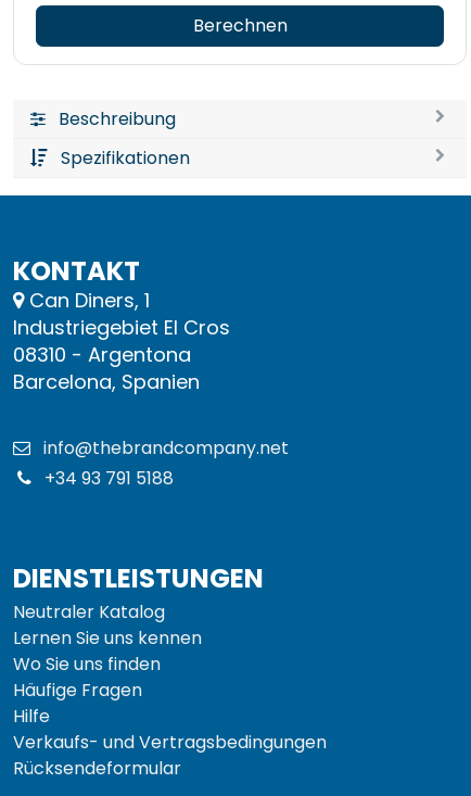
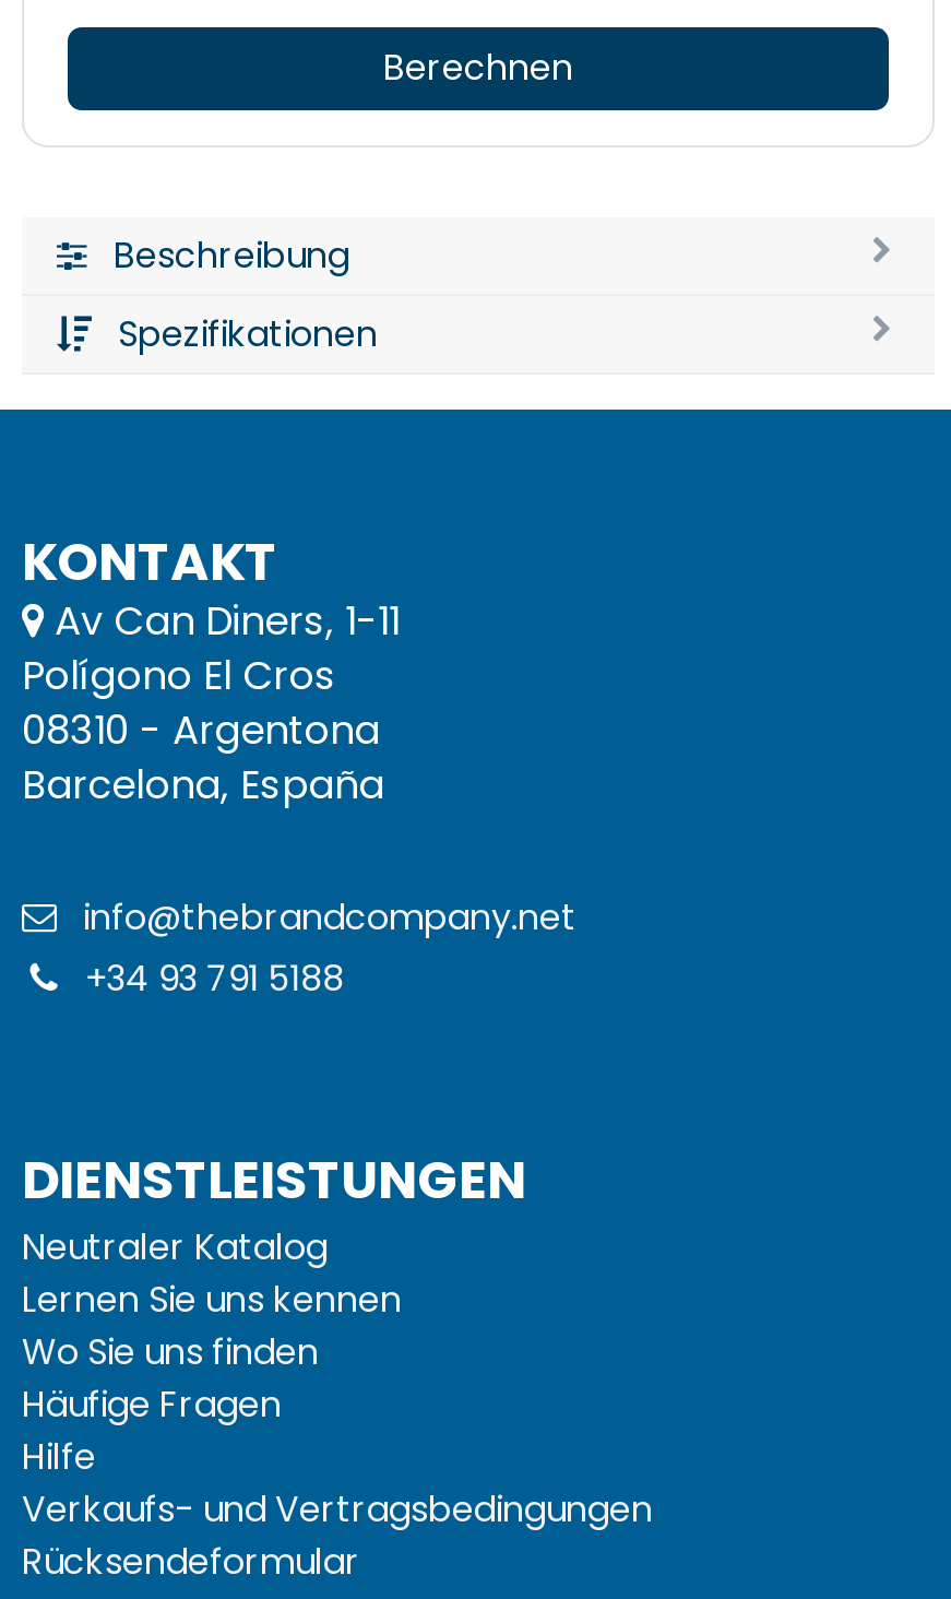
- Can Diners, 1
- Industriegebiet El Cros
+ Av Can Diners, 1-11
+ Polígono El Cros

- Barcelona, Spanien
+ Barcelona, España
